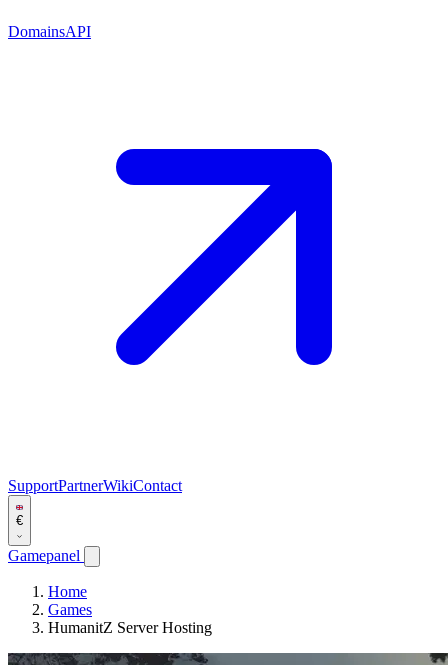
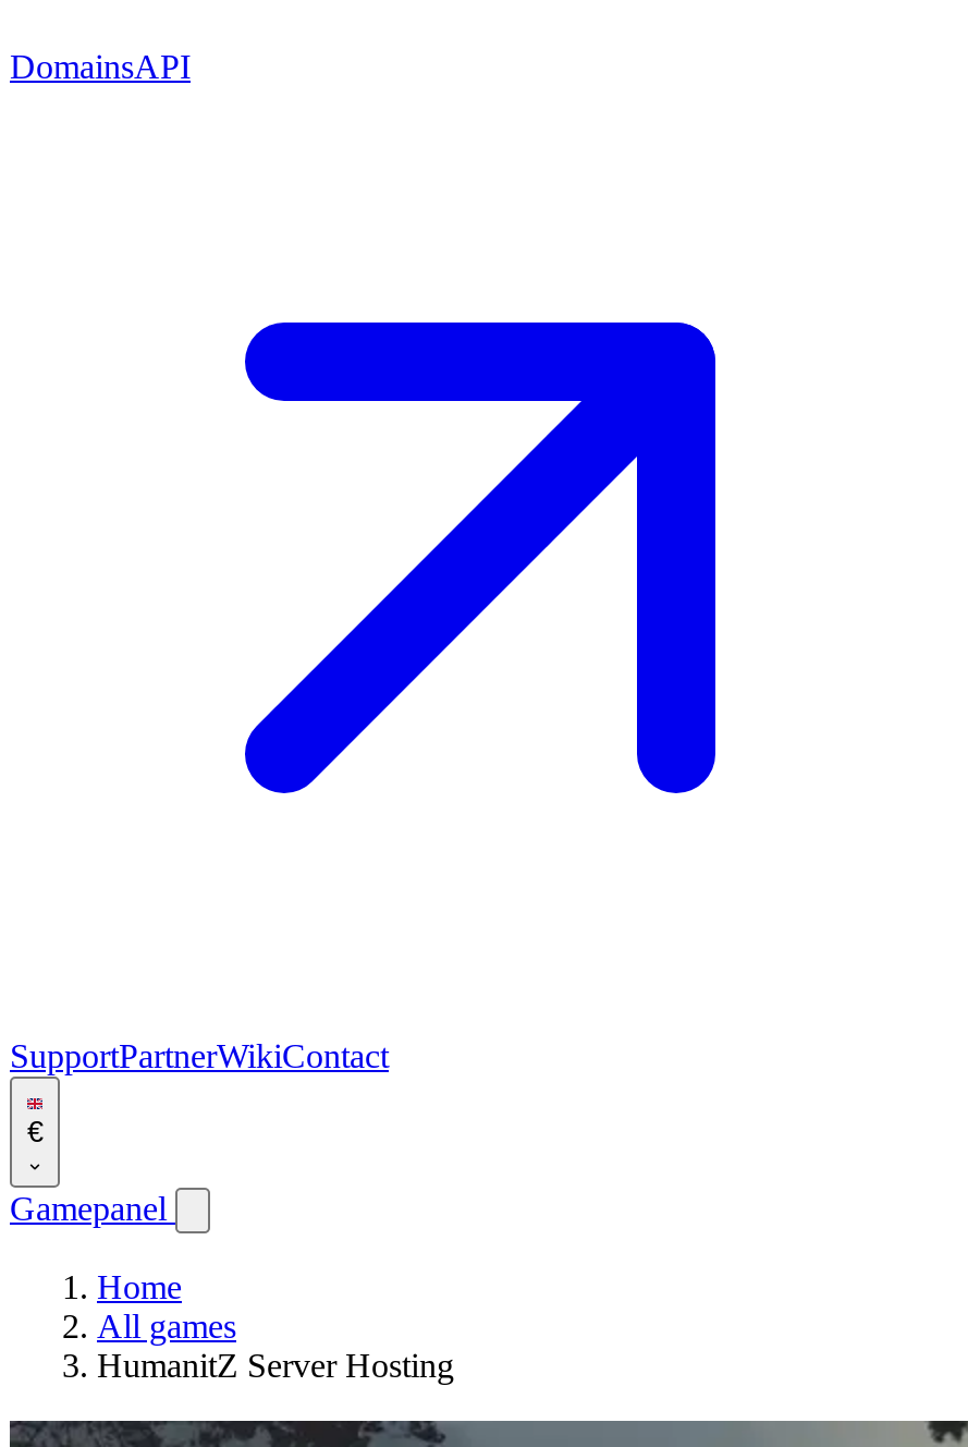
- Games
+ All games
